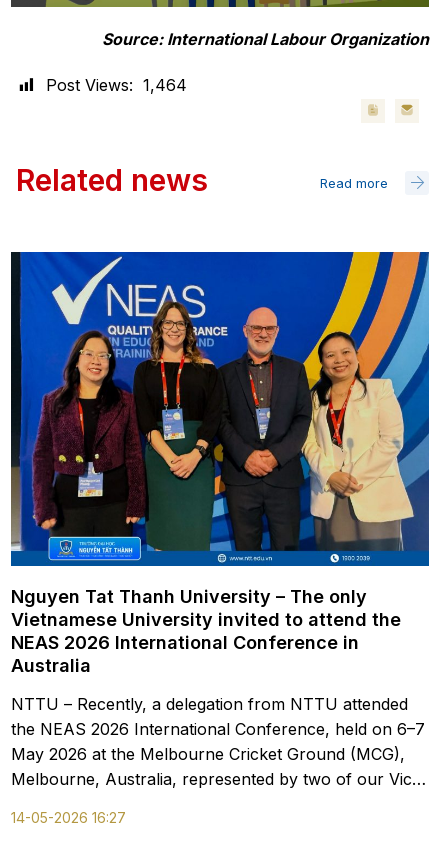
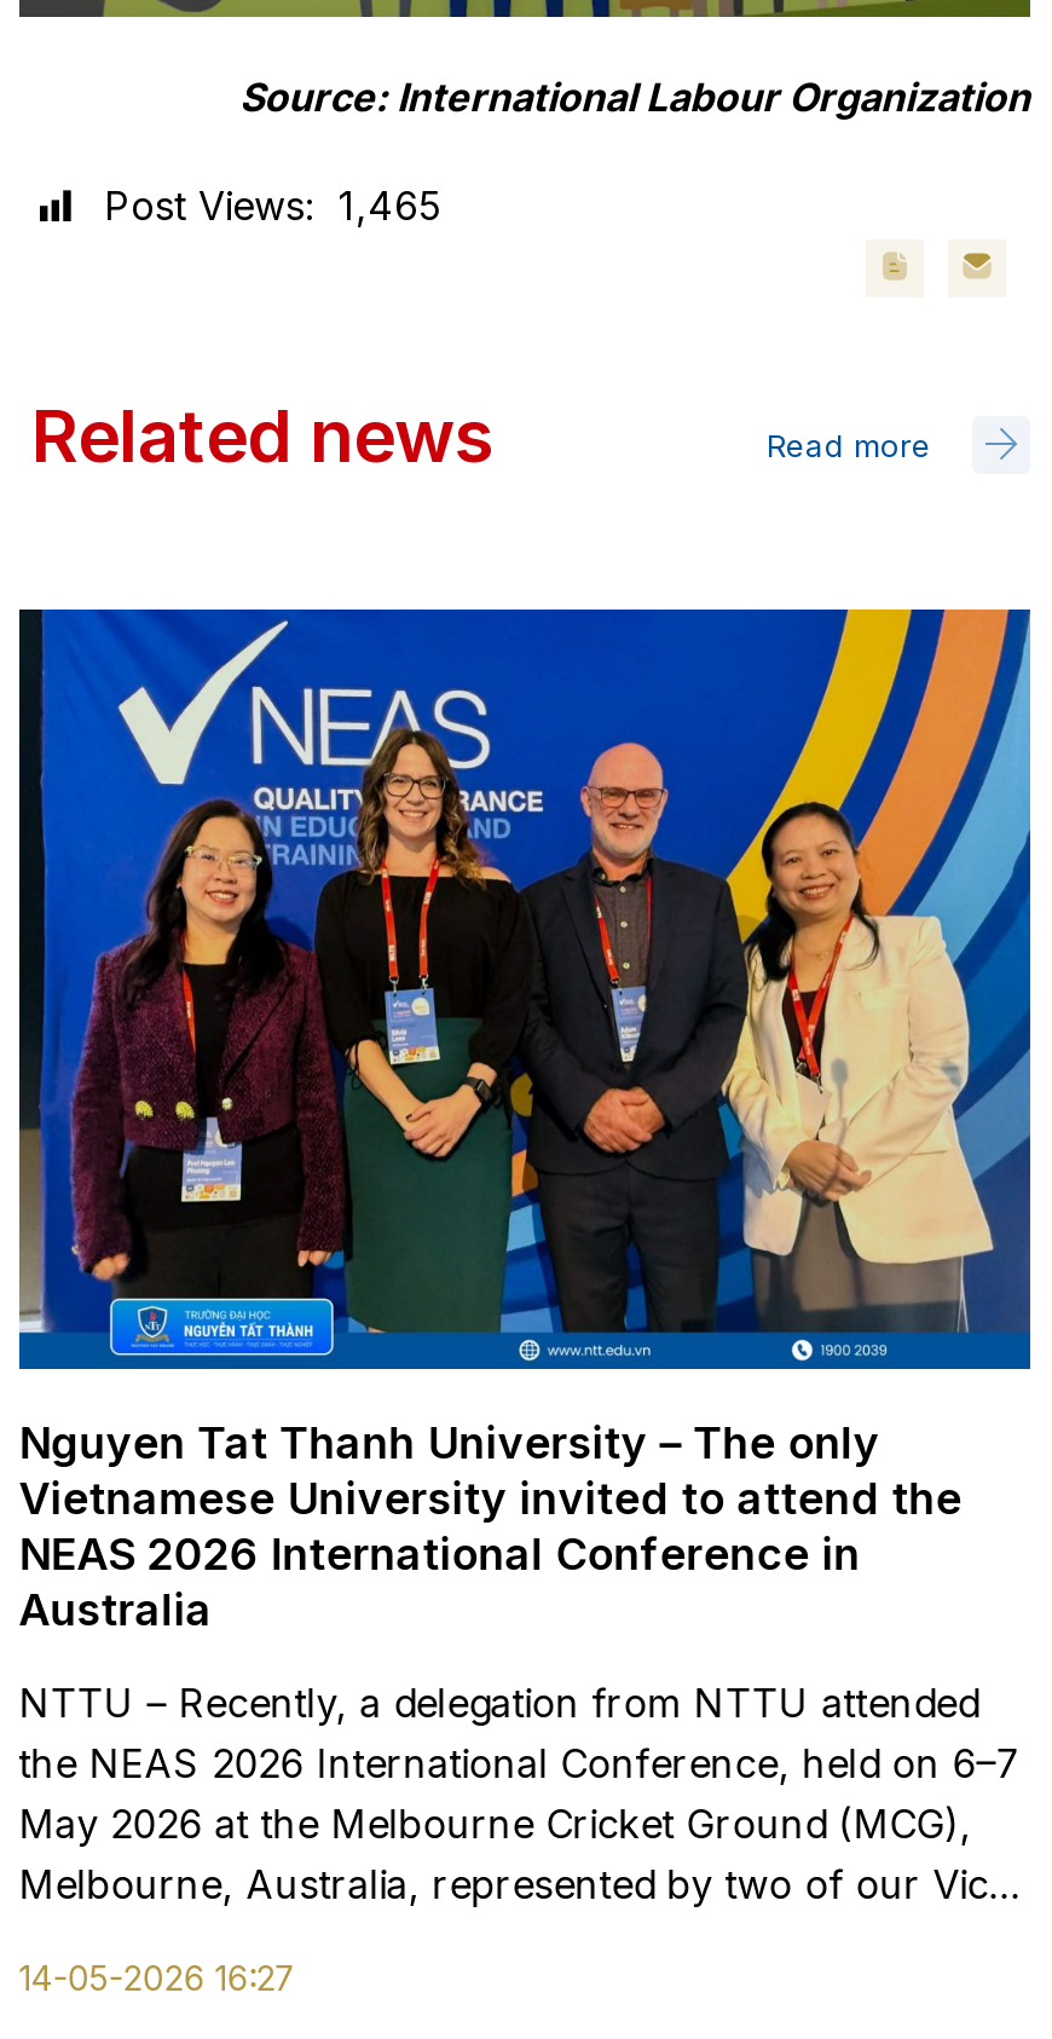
- Post Views: 1,464
+ Post Views: 1,465
